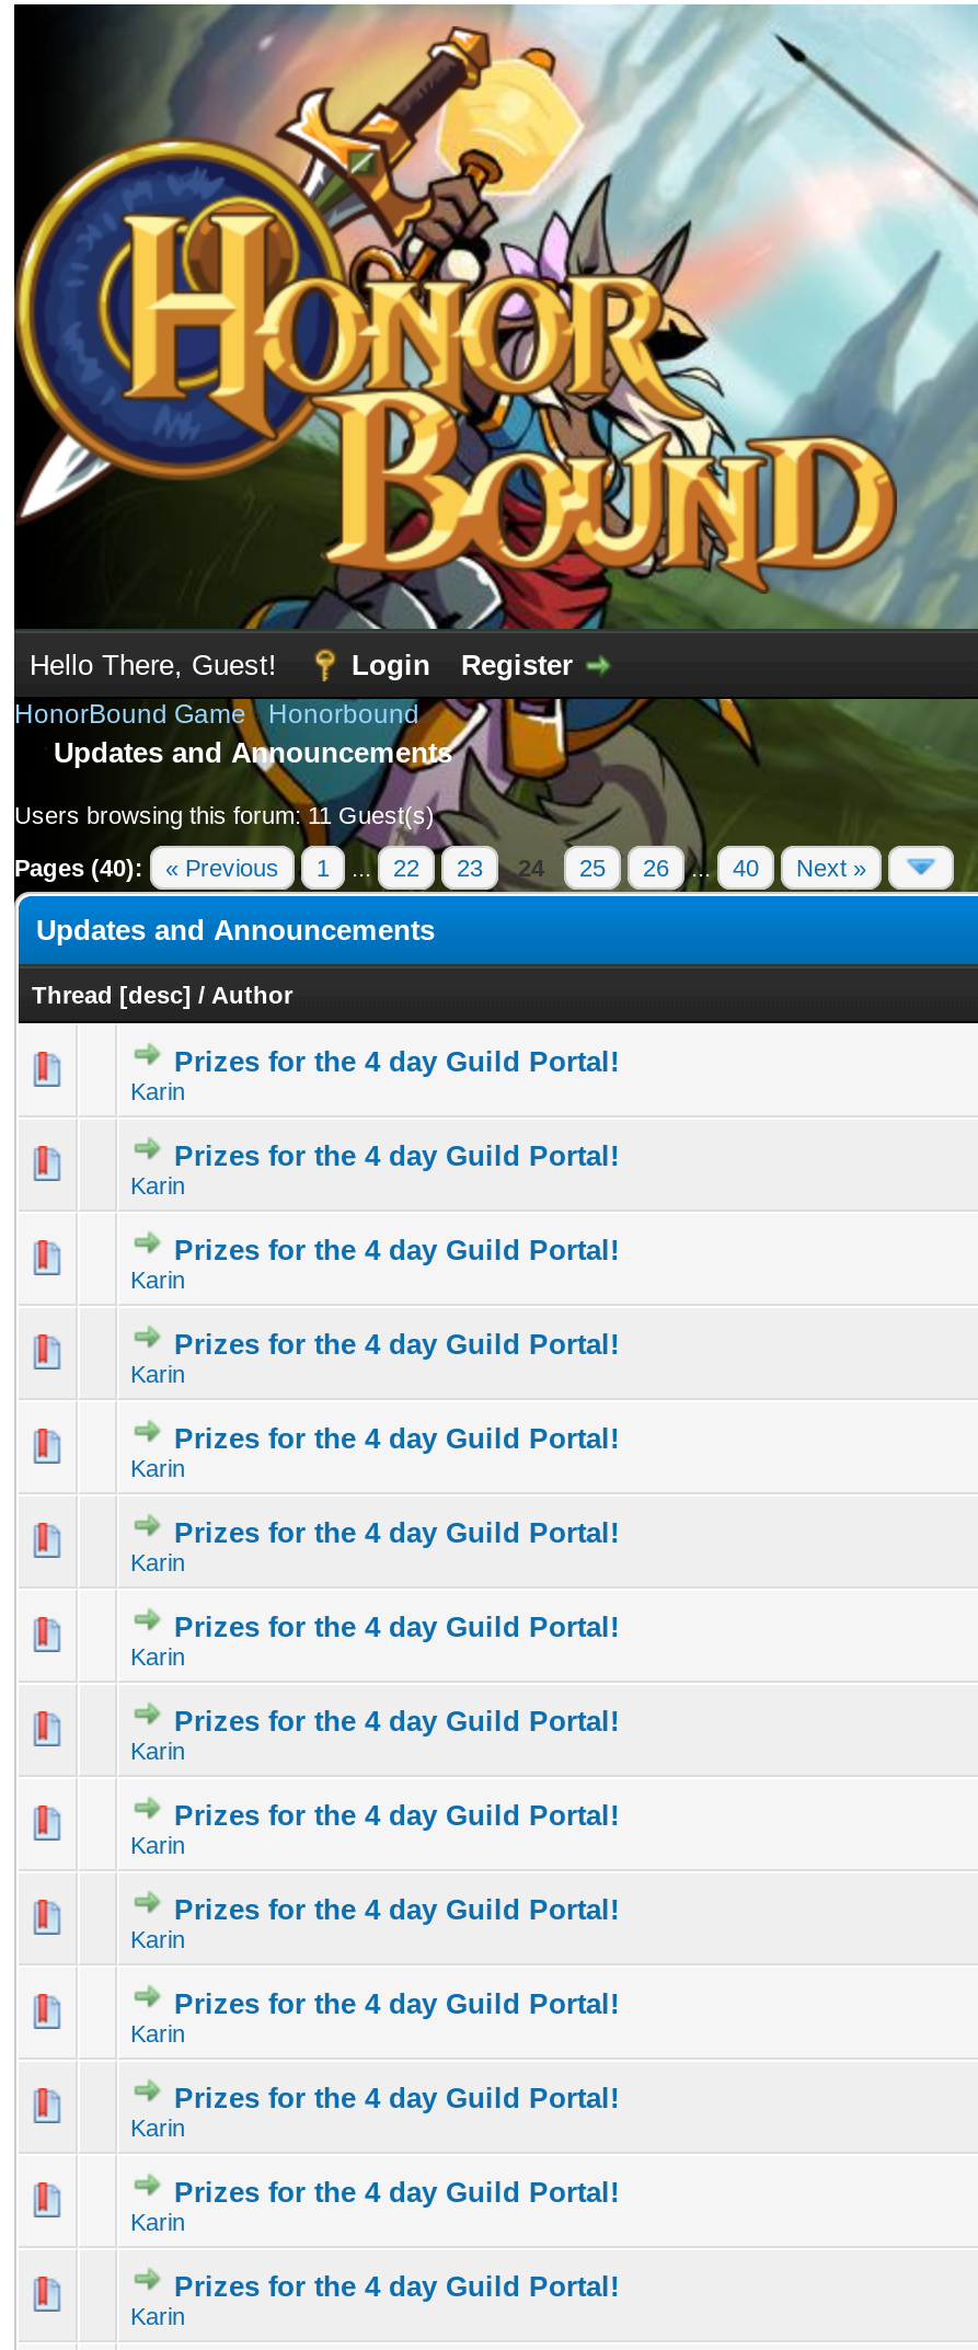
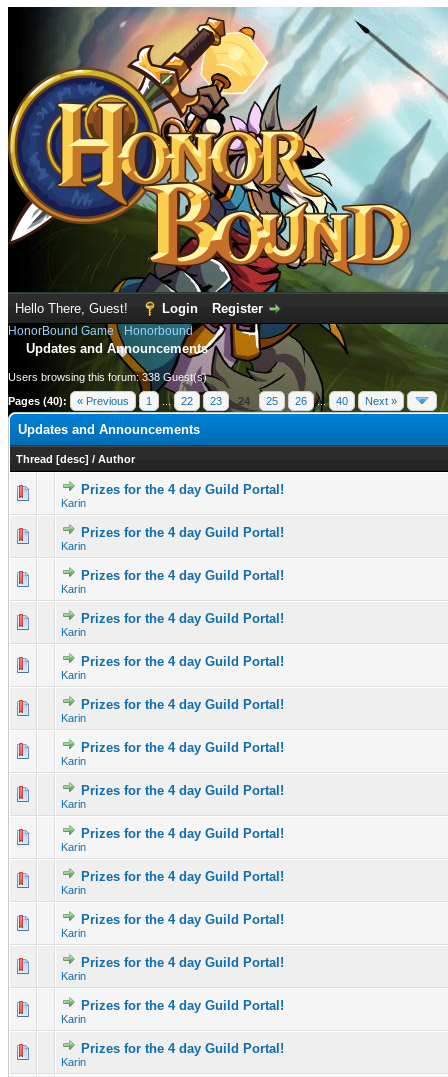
- Users browsing this forum: 11 Guest(s)
+ Users browsing this forum: 338 Guest(s)
